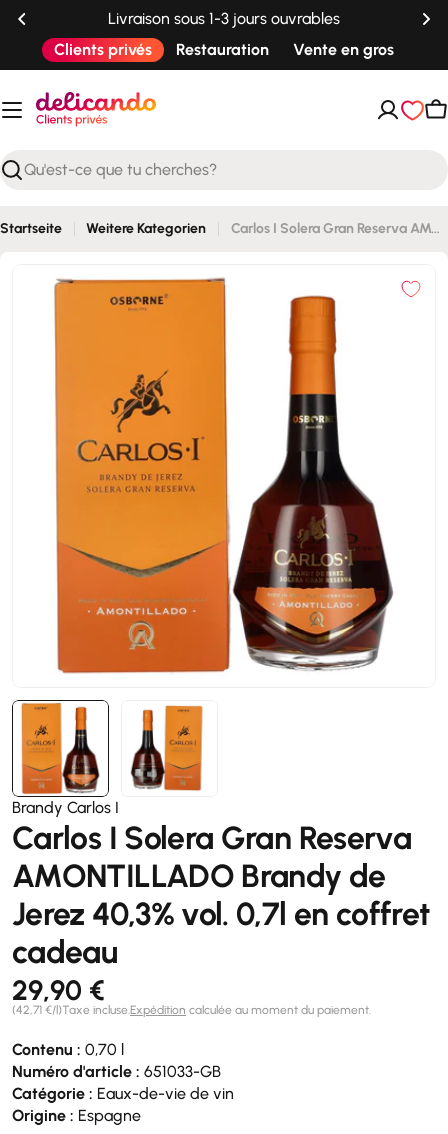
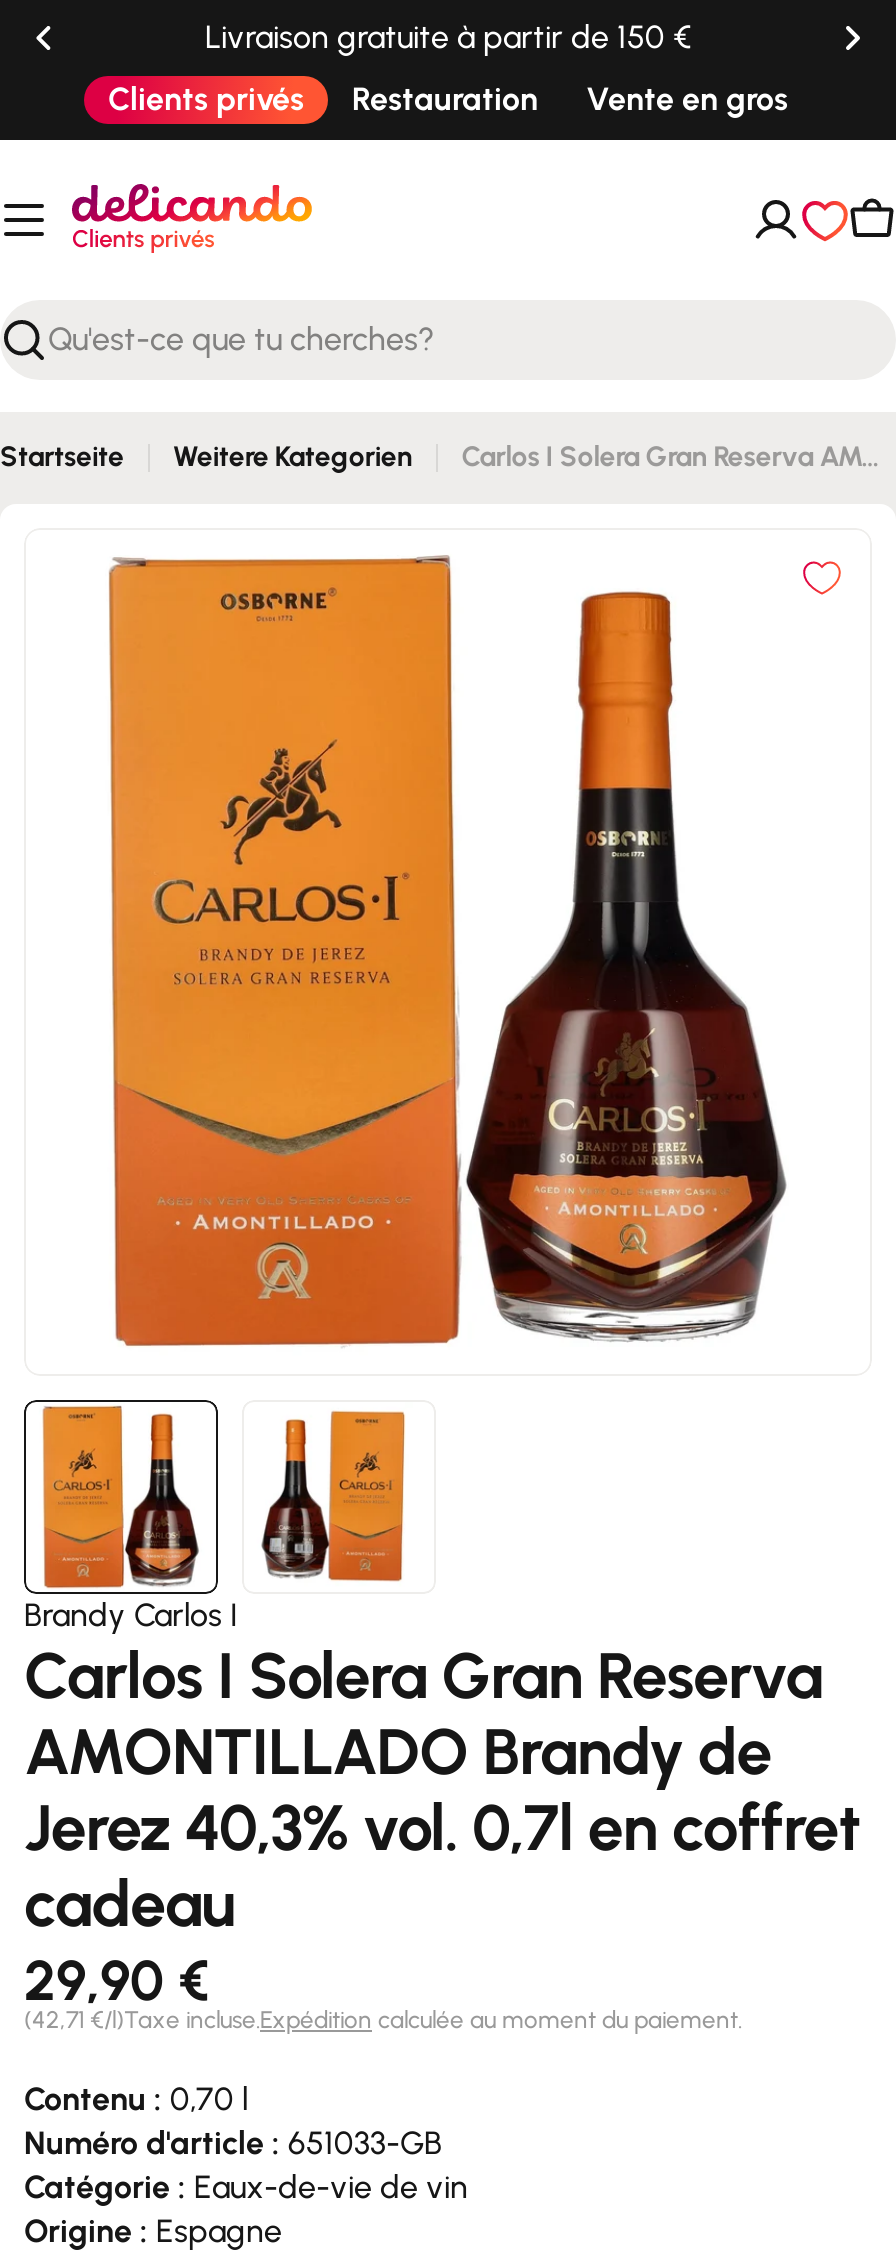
- Livraison sous 1-3 jours ouvrables
+ Livraison gratuite à partir de 150 €
